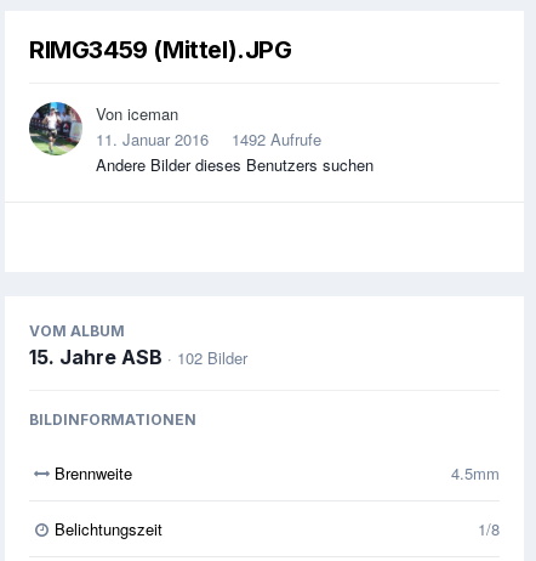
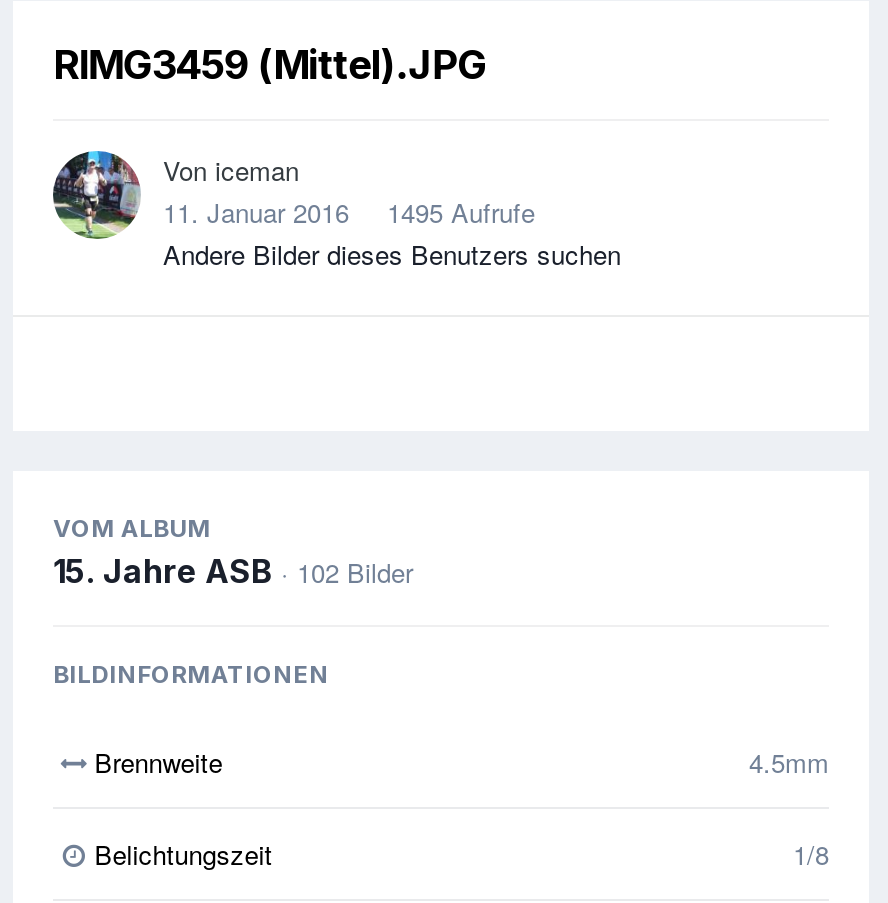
- 11. Januar 2016 1492 Aufrufe
+ 11. Januar 2016 1495 Aufrufe
